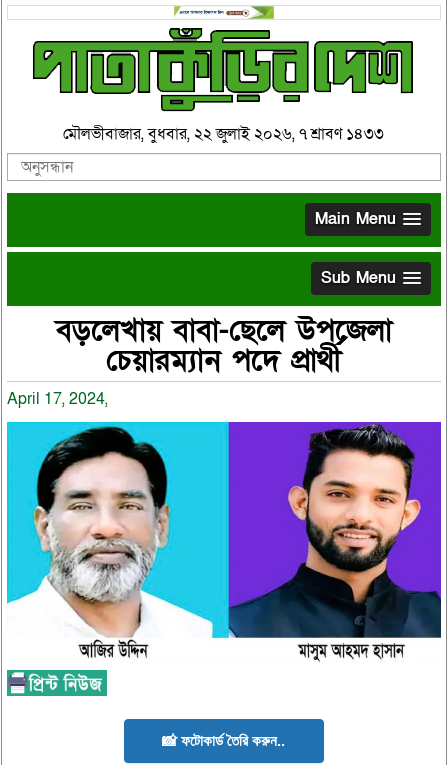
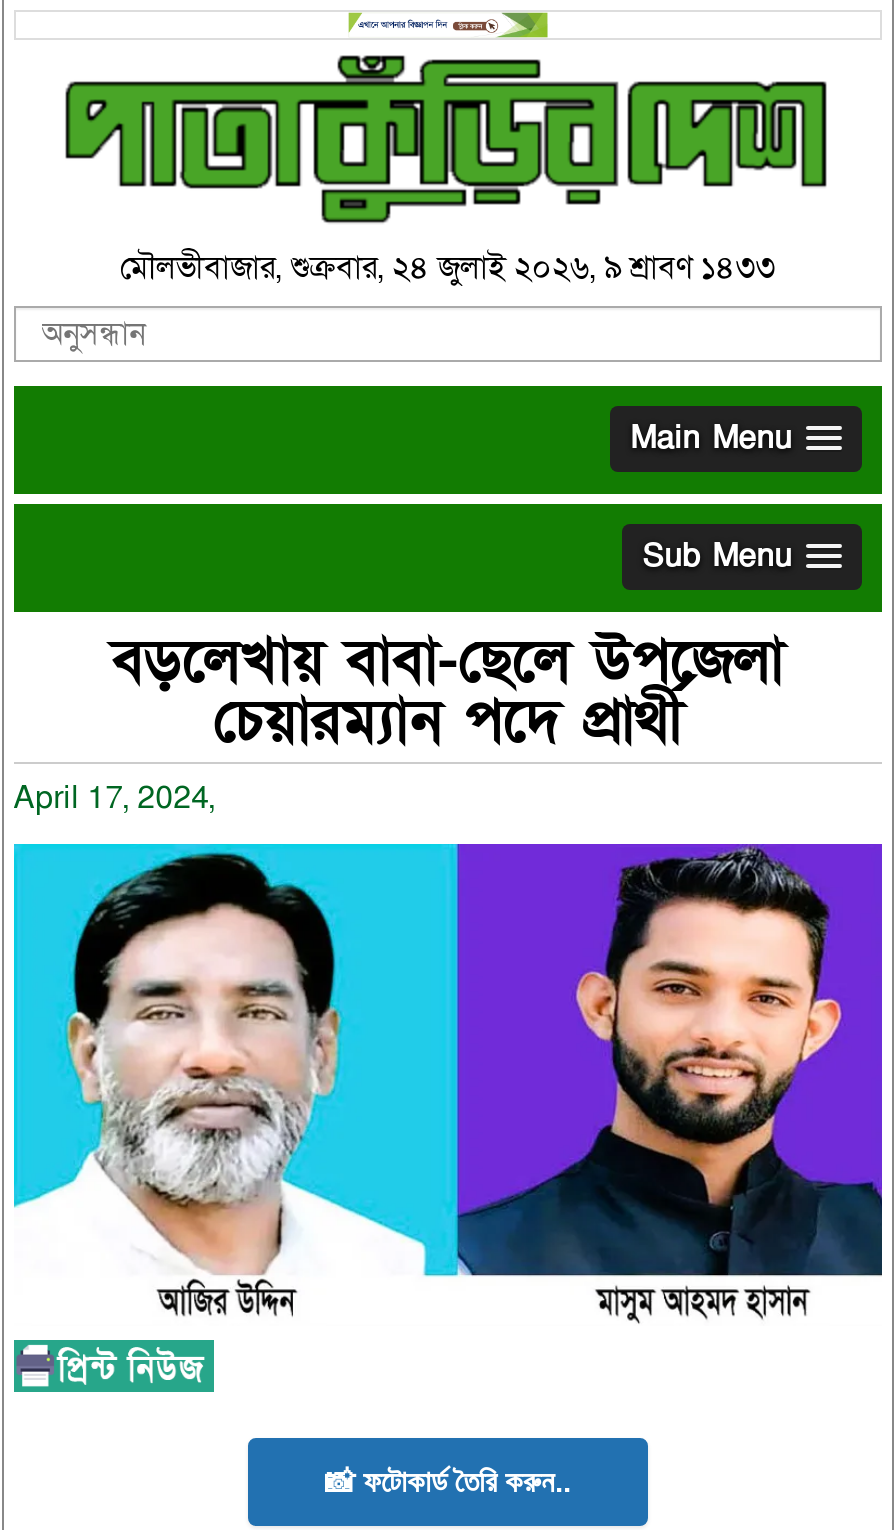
- মৌলভীবাজার, বুধবার, ২২ জুলাই ২০২৬, ৭ শ্রাবণ ১৪৩৩
+ মৌলভীবাজার, শুক্রবার, ২৪ জুলাই ২০২৬, ৯ শ্রাবণ ১৪৩৩
